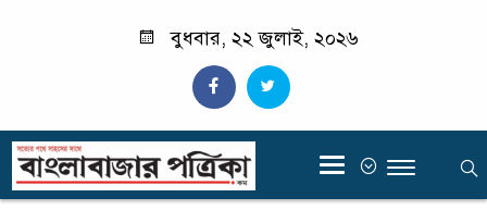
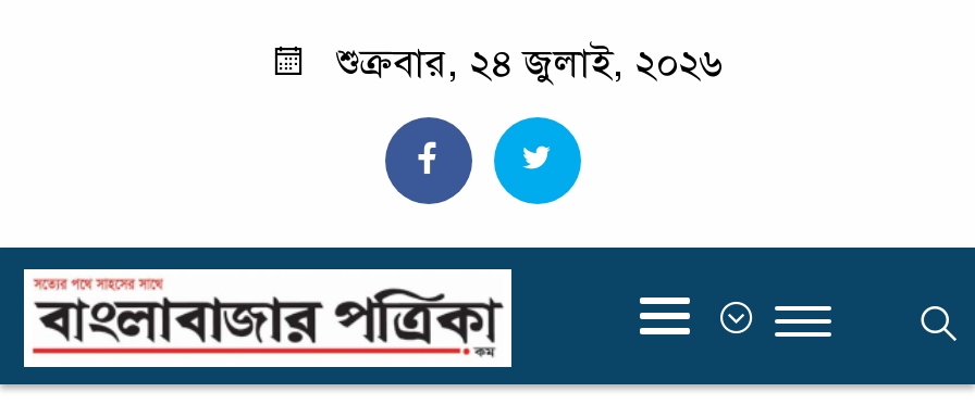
- বুধবার, ২২ জুলাই, ২০২৬
+ শুক্রবার, ২৪ জুলাই, ২০২৬
